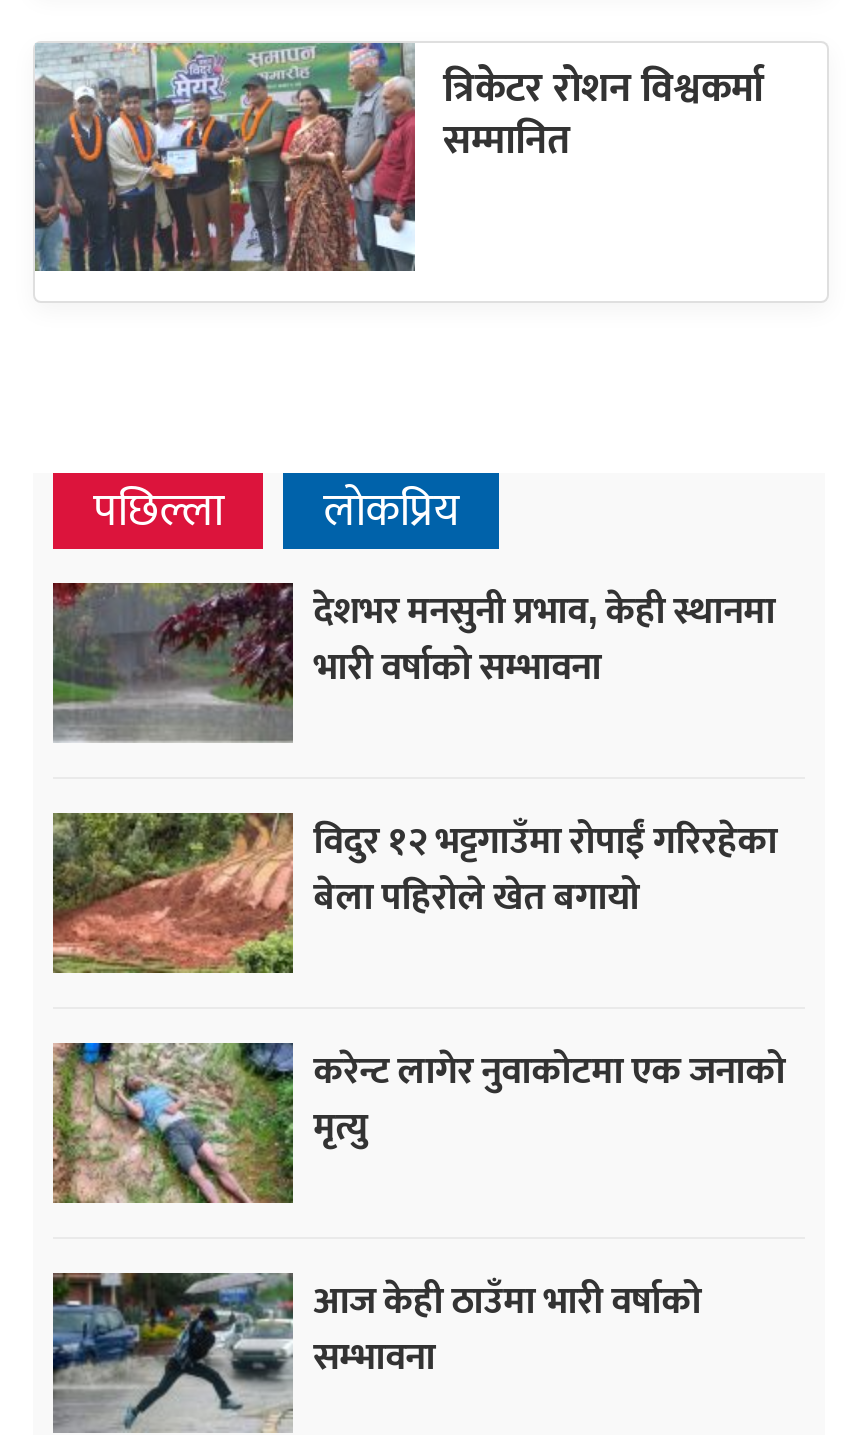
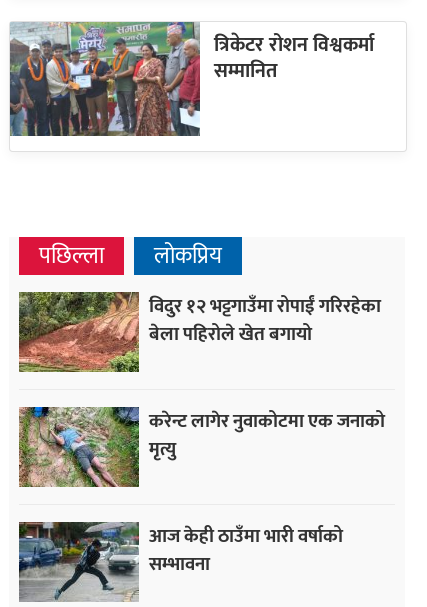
- [image]
- देशभर मनसुनी प्रभाव, केही स्थानमा
- भारी वर्षाको सम्भावना
